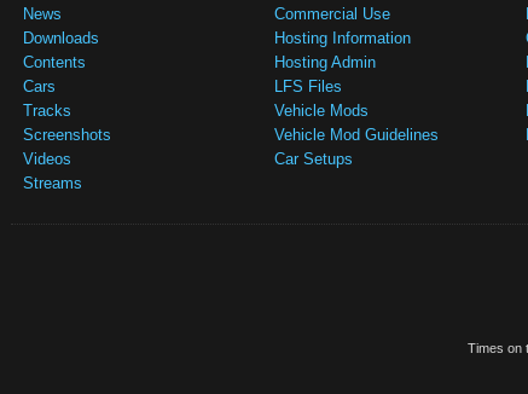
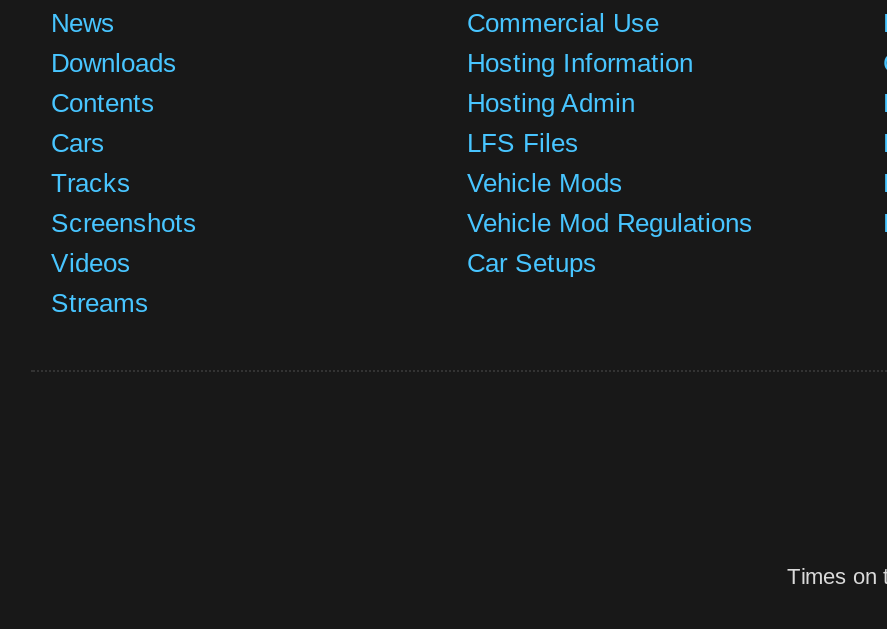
- Vehicle Mod Guidelines
+ Vehicle Mod Regulations
